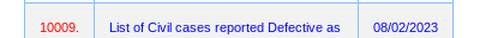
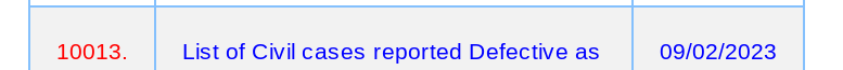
- 10009.
+ 10013.

- 08/02/2023
+ 09/02/2023
